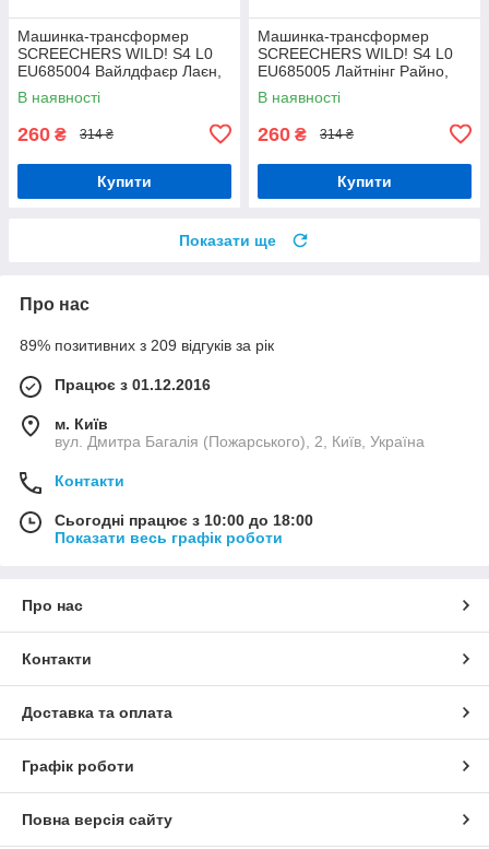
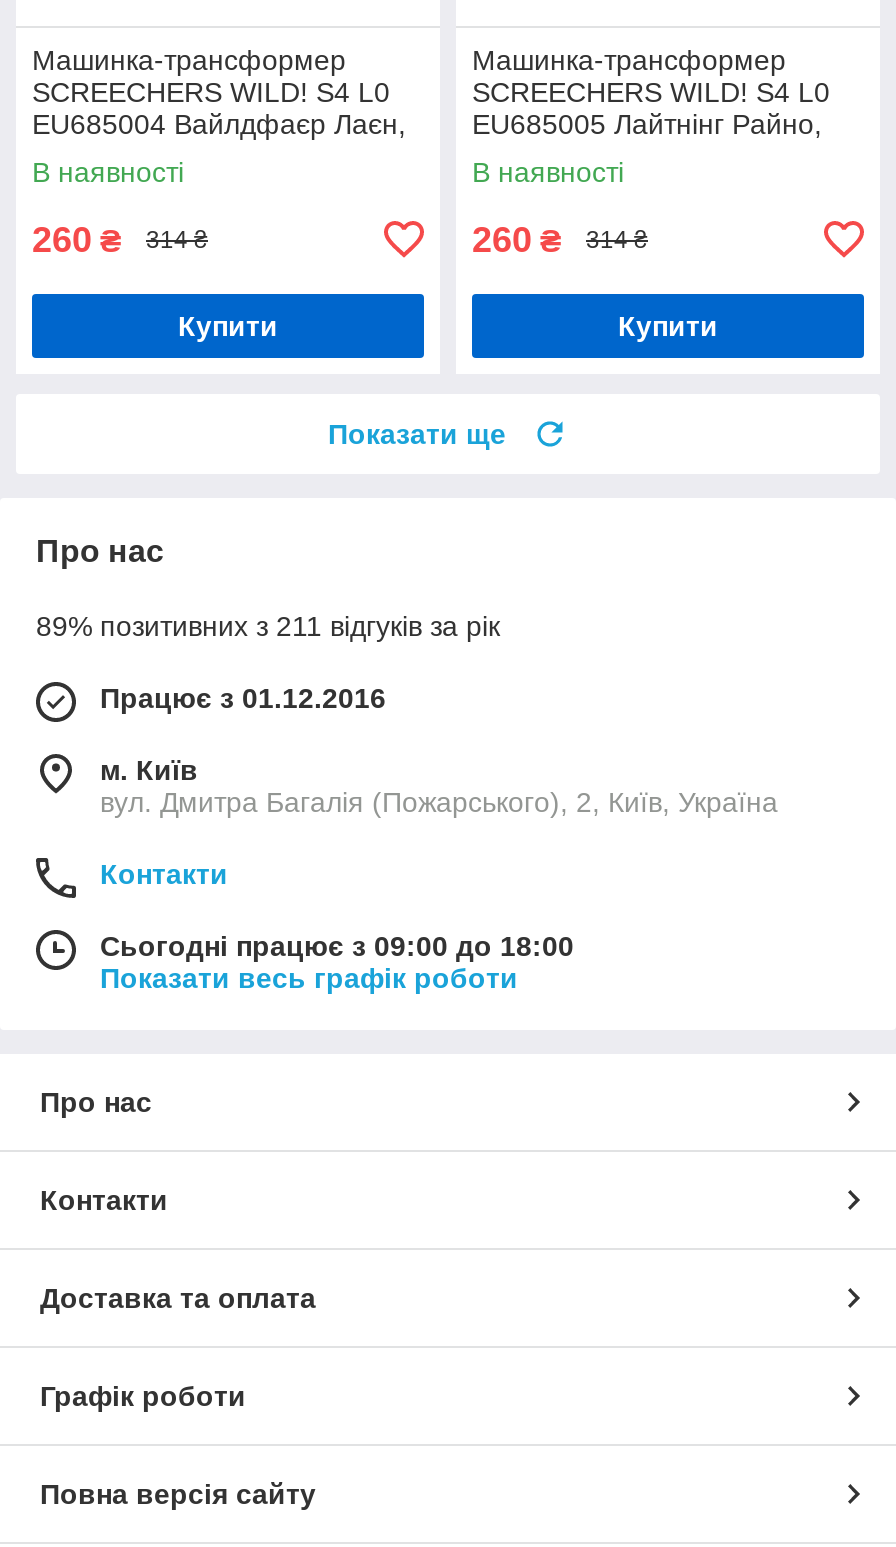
- 89% позитивних з 209 відгуків за рік
+ 89% позитивних з 211 відгуків за рік

- Сьогодні працює з 10:00 до 18:00
+ Сьогодні працює з 09:00 до 18:00
